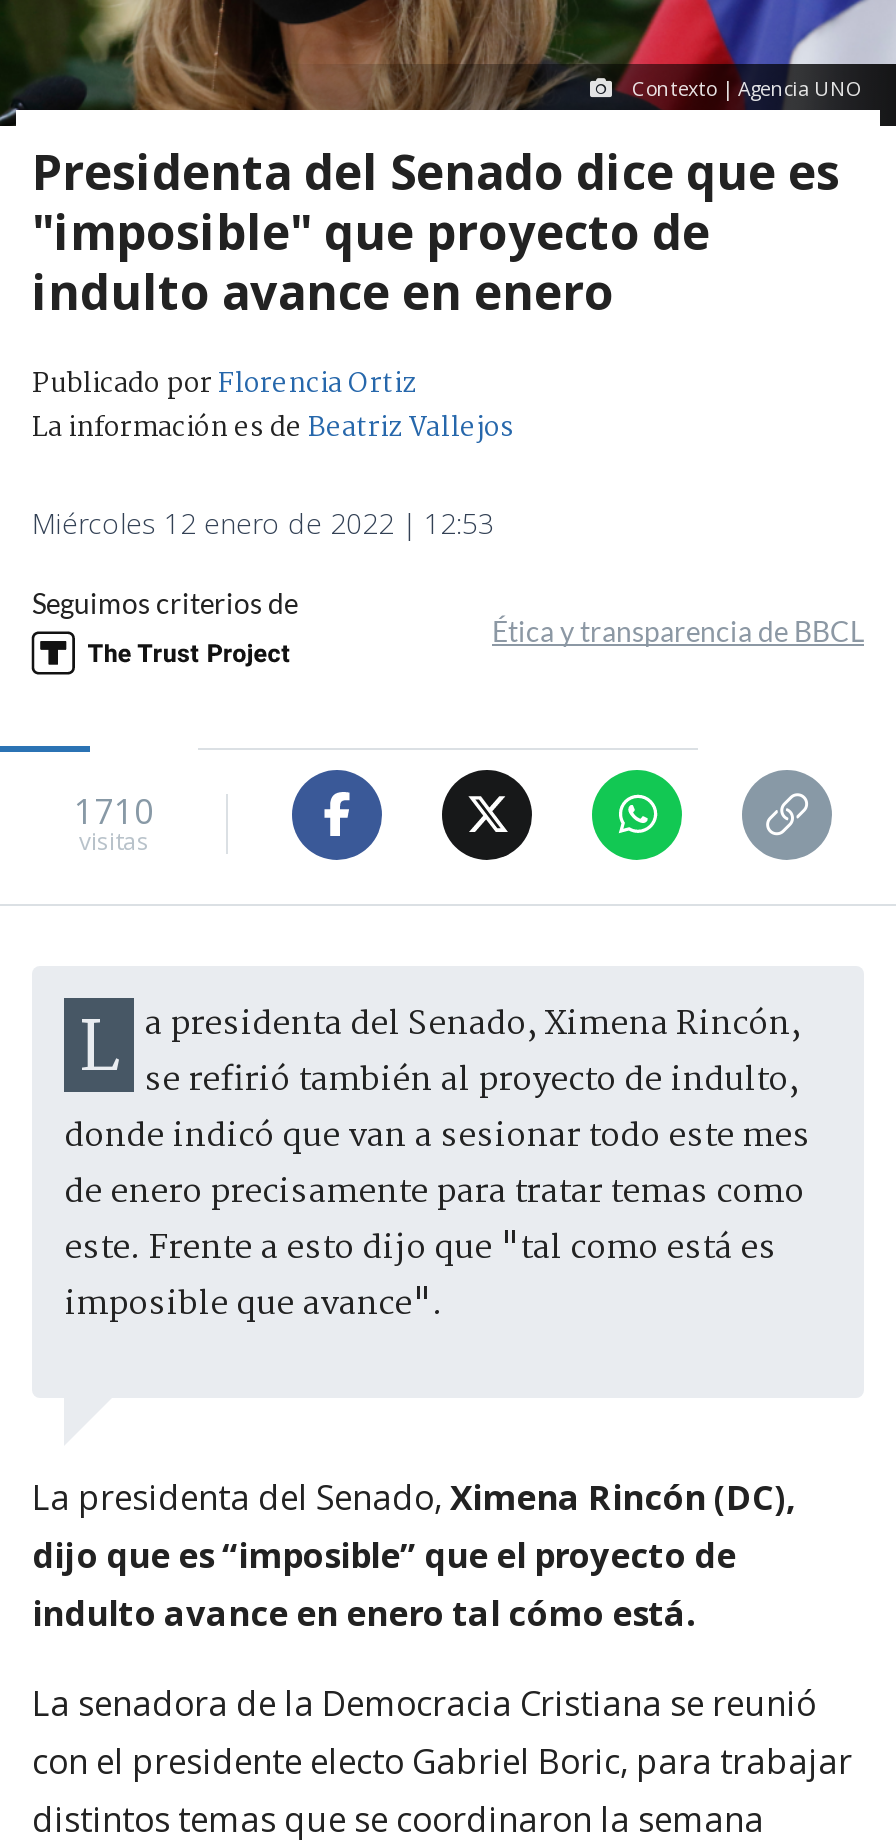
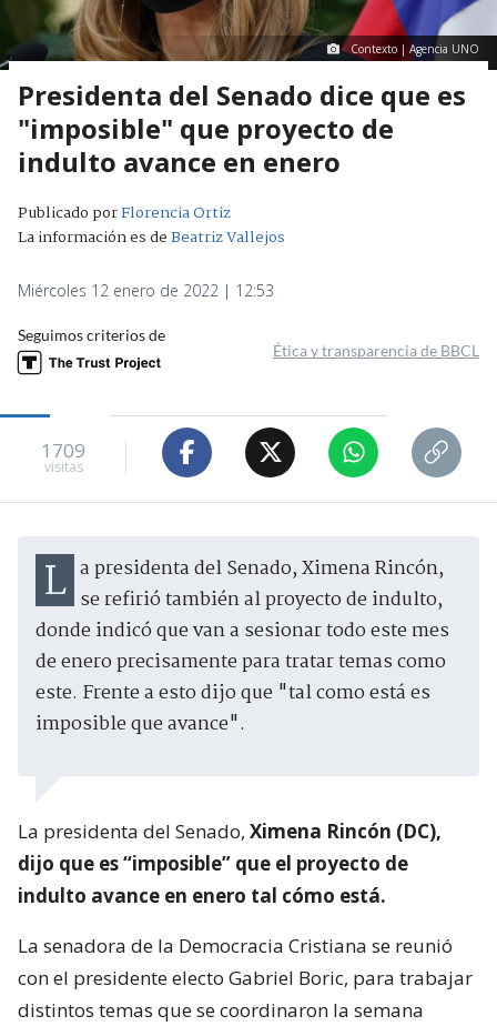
- 1710
+ 1709
